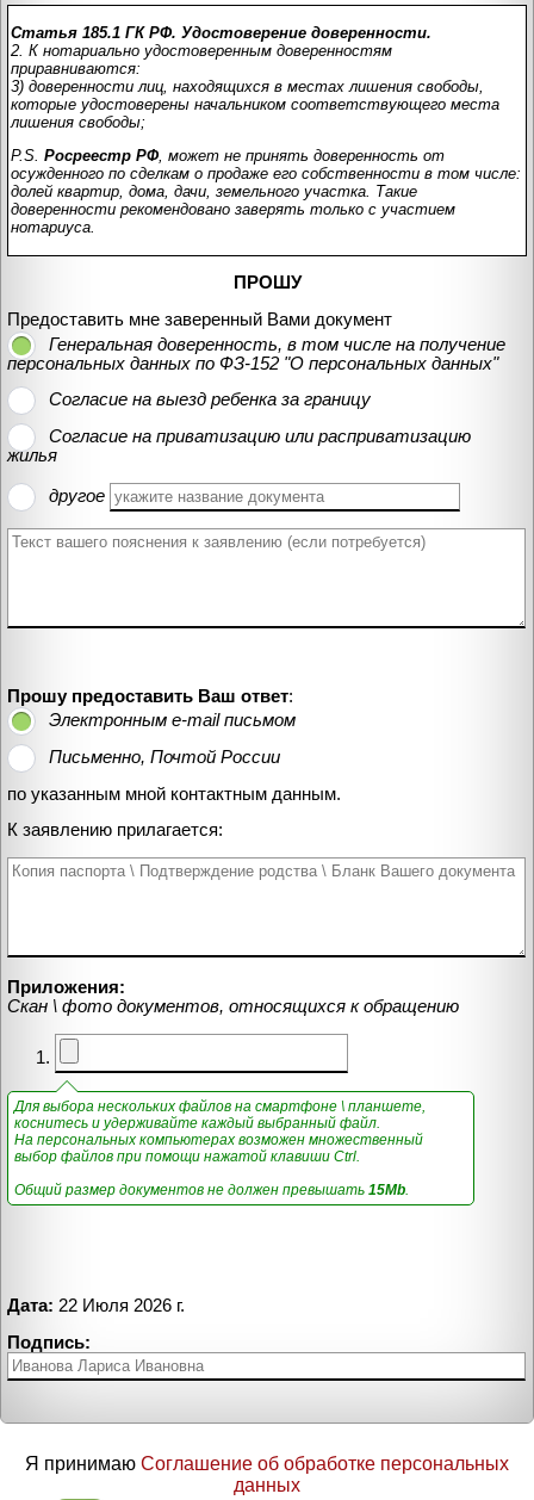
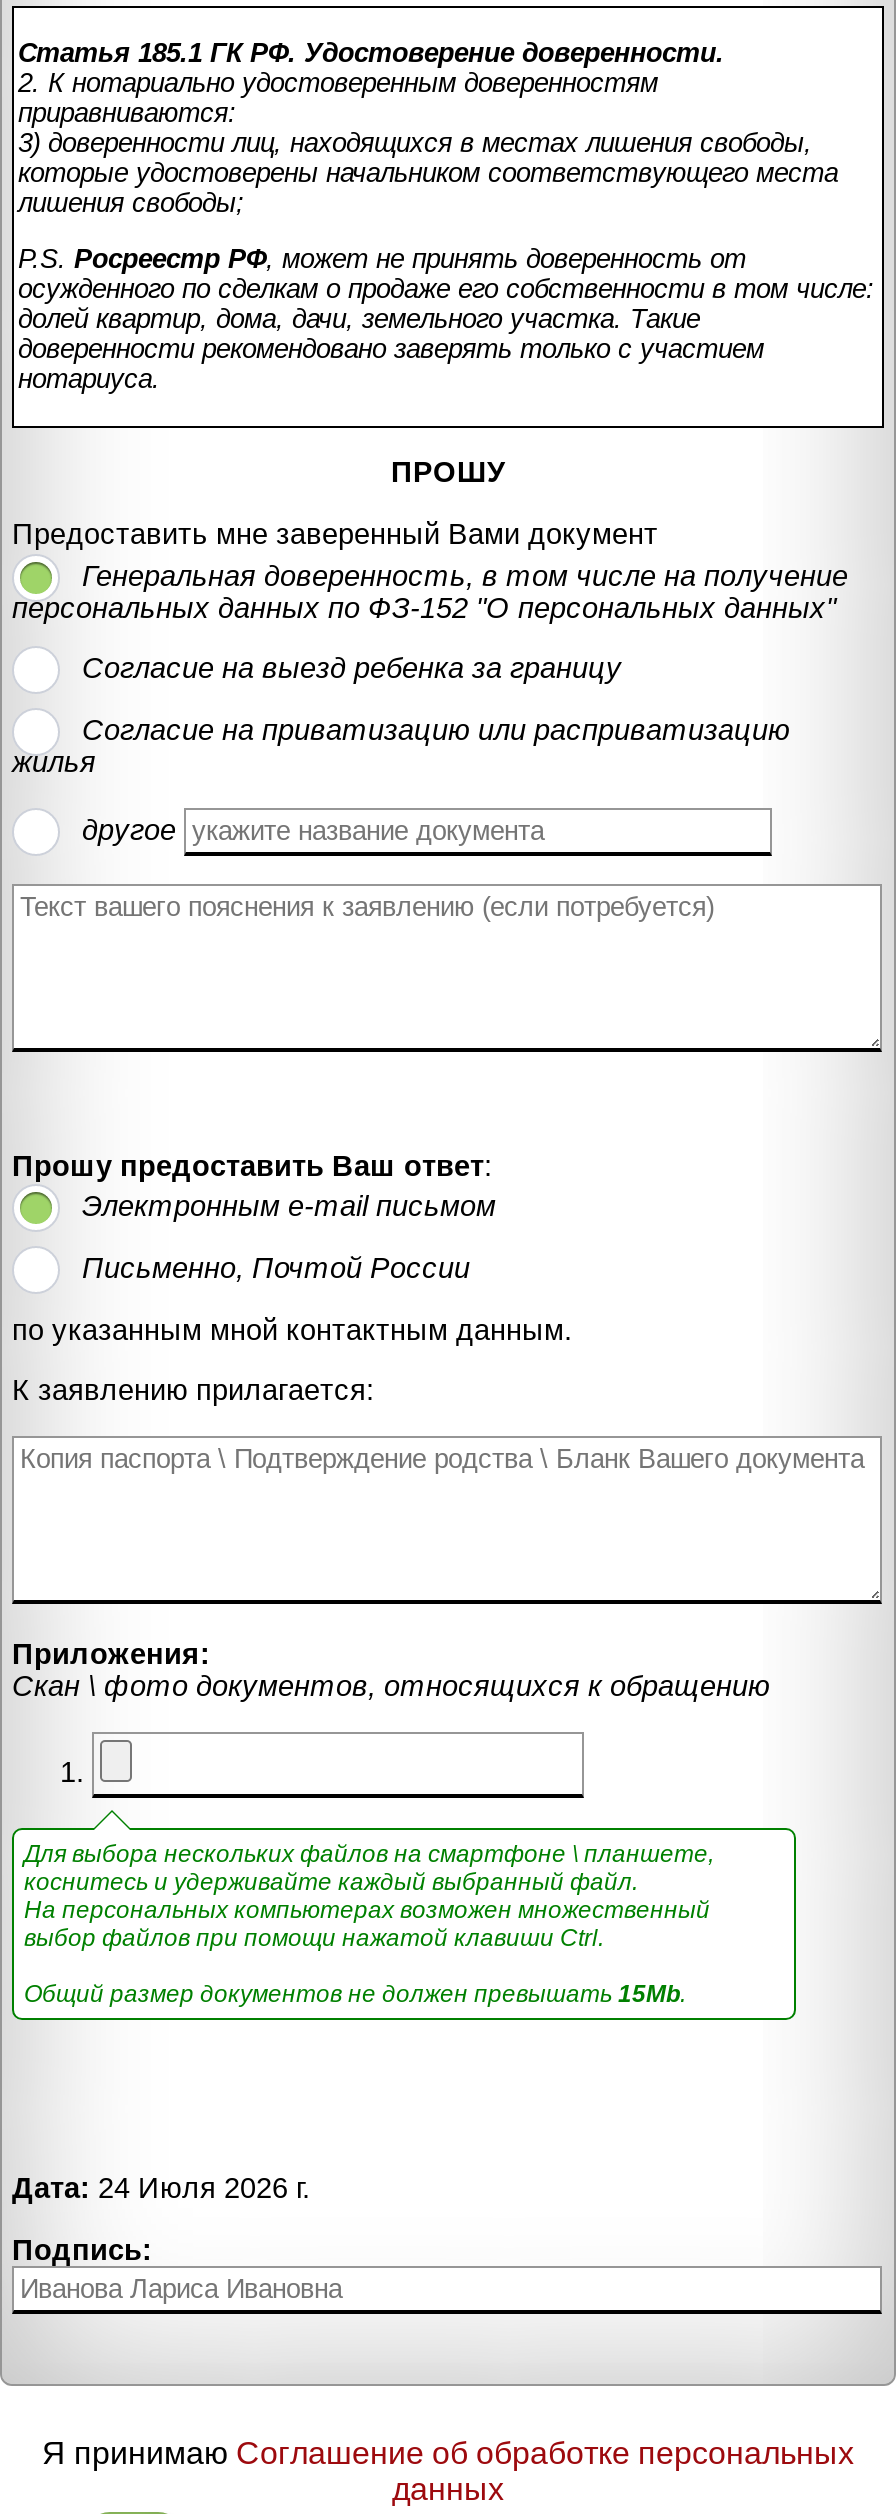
- Дата: 22 Июля 2026 г.
+ Дата: 24 Июля 2026 г.
